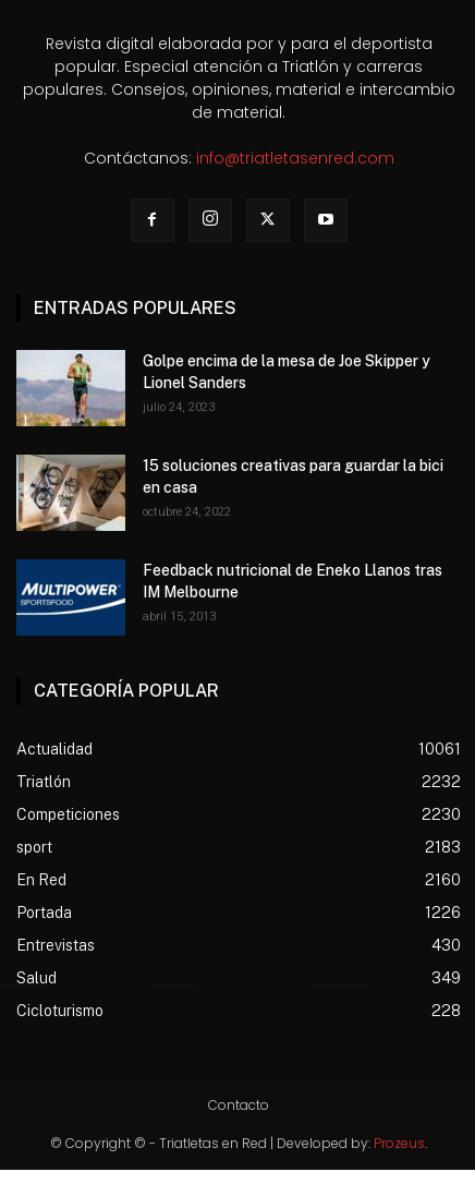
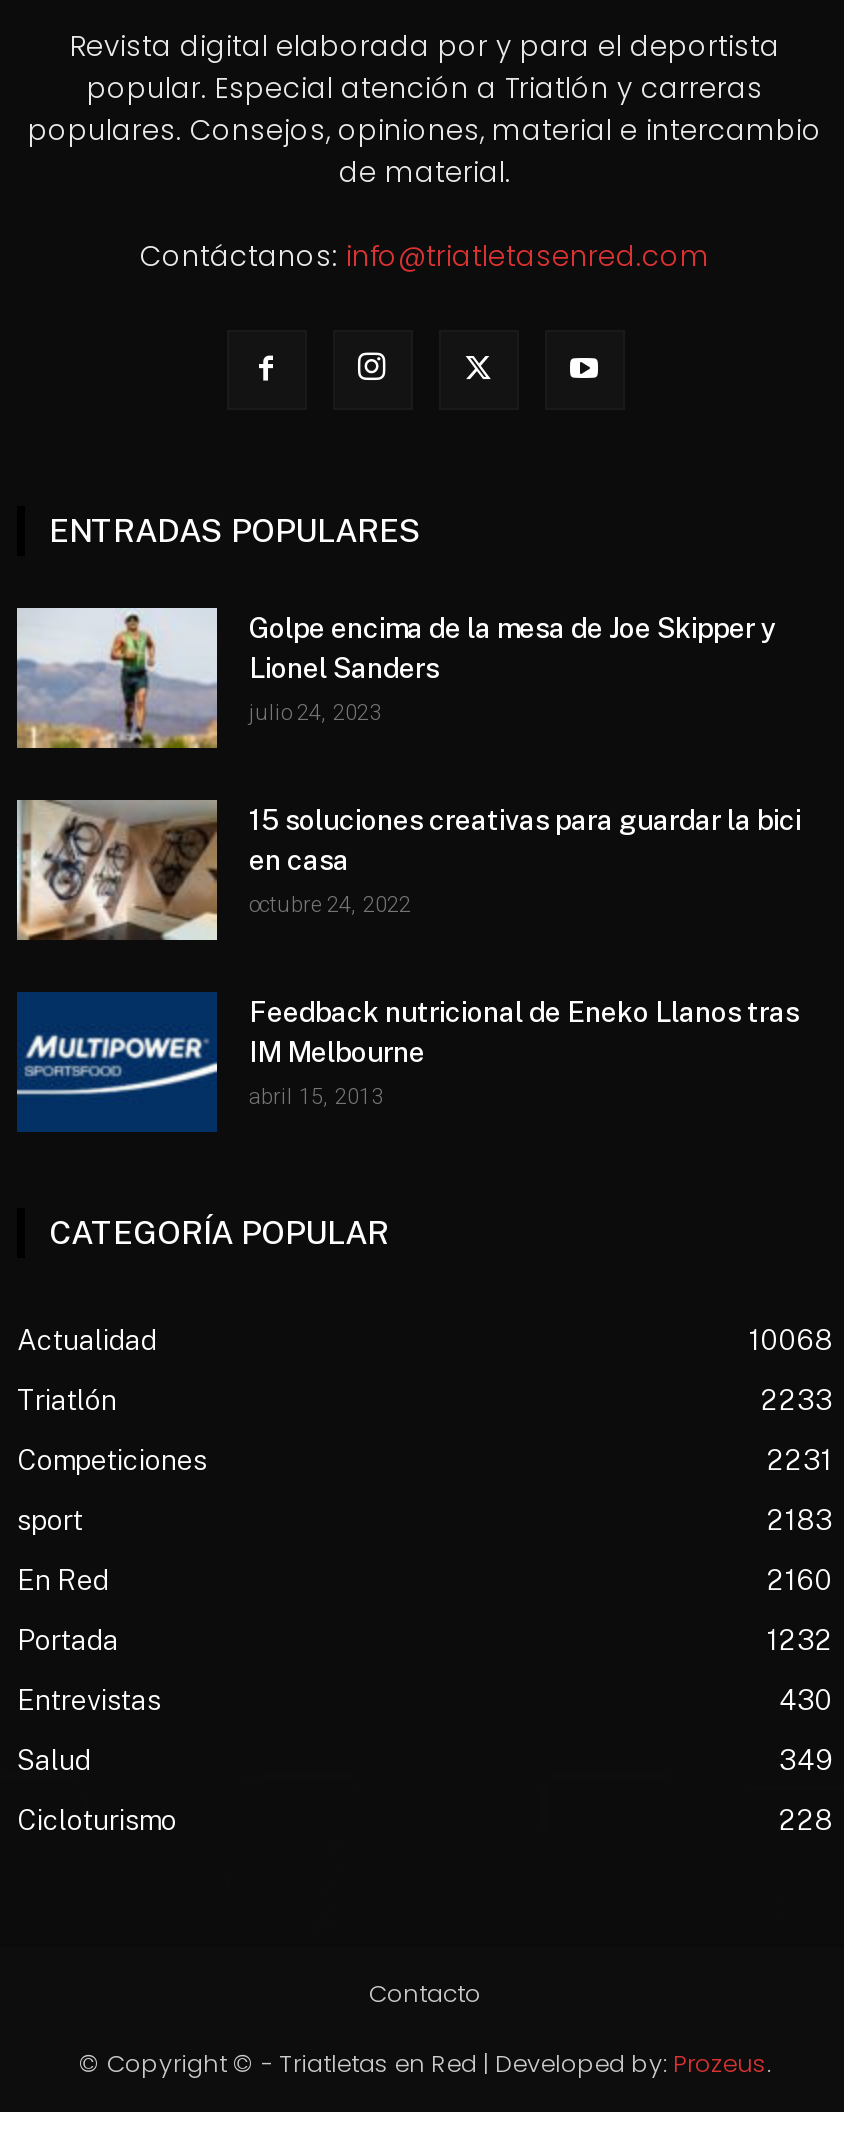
- 10061
+ 10068

- 2232
+ 2233

- 2230
+ 2231

- 1226
+ 1232
